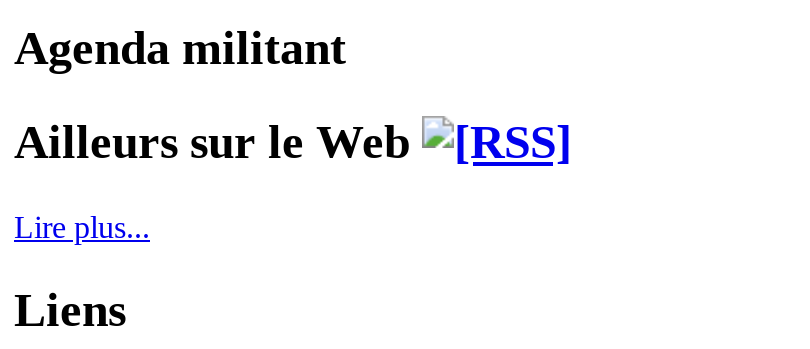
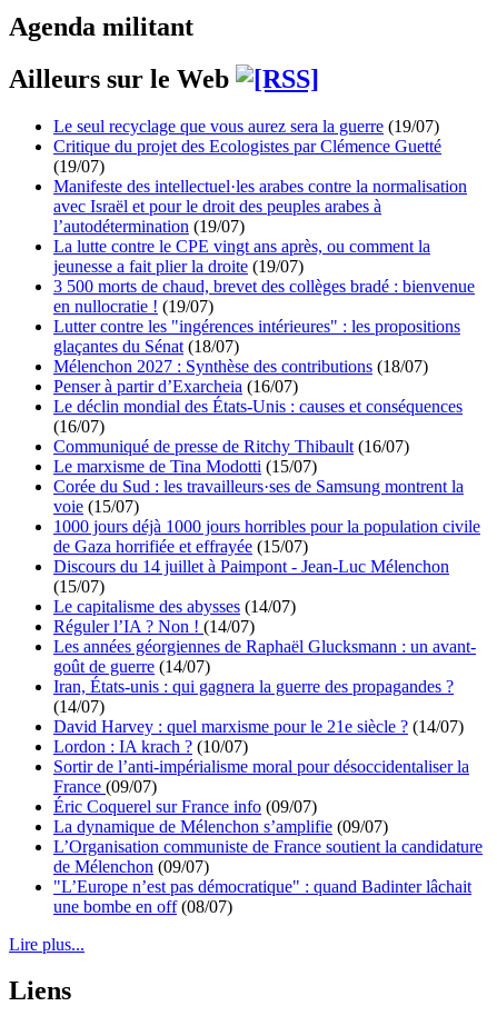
+ Le seul recyclage que vous aurez sera la guerre (19/07)
+ Critique du projet des Ecologistes par Clémence Guetté
+ (19/07)
+ Manifeste des intellectuel·les arabes contre la normalisation
+ avec Israël et pour le droit des peuples arabes à
+ l’autodétermination (19/07)
+ La lutte contre le CPE vingt ans après, ou comment la
+ jeunesse a fait plier la droite (19/07)
+ 3 500 morts de chaud, brevet des collèges bradé : bienvenue
+ en nullocratie ! (19/07)
+ Lutter contre les "ingérences intérieures" : les propositions
+ glaçantes du Sénat (18/07)
+ Mélenchon 2027 : Synthèse des contributions (18/07)
+ Penser à partir d’Exarcheia (16/07)
+ Le déclin mondial des États-Unis : causes et conséquences
+ (16/07)
+ Communiqué de presse de Ritchy Thibault (16/07)
+ Le marxisme de Tina Modotti (15/07)
+ Corée du Sud : les travailleurs·ses de Samsung montrent la
+ voie (15/07)
+ 1000 jours déjà 1000 jours horribles pour la population civile
+ de Gaza horrifiée et effrayée (15/07)
+ Discours du 14 juillet à Paimpont - Jean-Luc Mélenchon
+ (15/07)
+ Le capitalisme des abysses (14/07)
+ Réguler l’IA ? Non ! (14/07)
+ Les années géorgiennes de Raphaël Glucksmann : un avant-
+ goût de guerre (14/07)
+ Iran, États-unis : qui gagnera la guerre des propagandes ?
+ (14/07)
+ David Harvey : quel marxisme pour le 21e siècle ? (14/07)
+ Lordon : IA krach ? (10/07)
+ Sortir de l’anti-impérialisme moral pour désoccidentaliser la
+ France (09/07)
+ Éric Coquerel sur France info (09/07)
+ La dynamique de Mélenchon s’amplifie (09/07)
+ L’Organisation communiste de France soutient la candidature
+ de Mélenchon (09/07)
+ "L’Europe n’est pas démocratique" : quand Badinter lâchait
+ une bombe en off (08/07)
